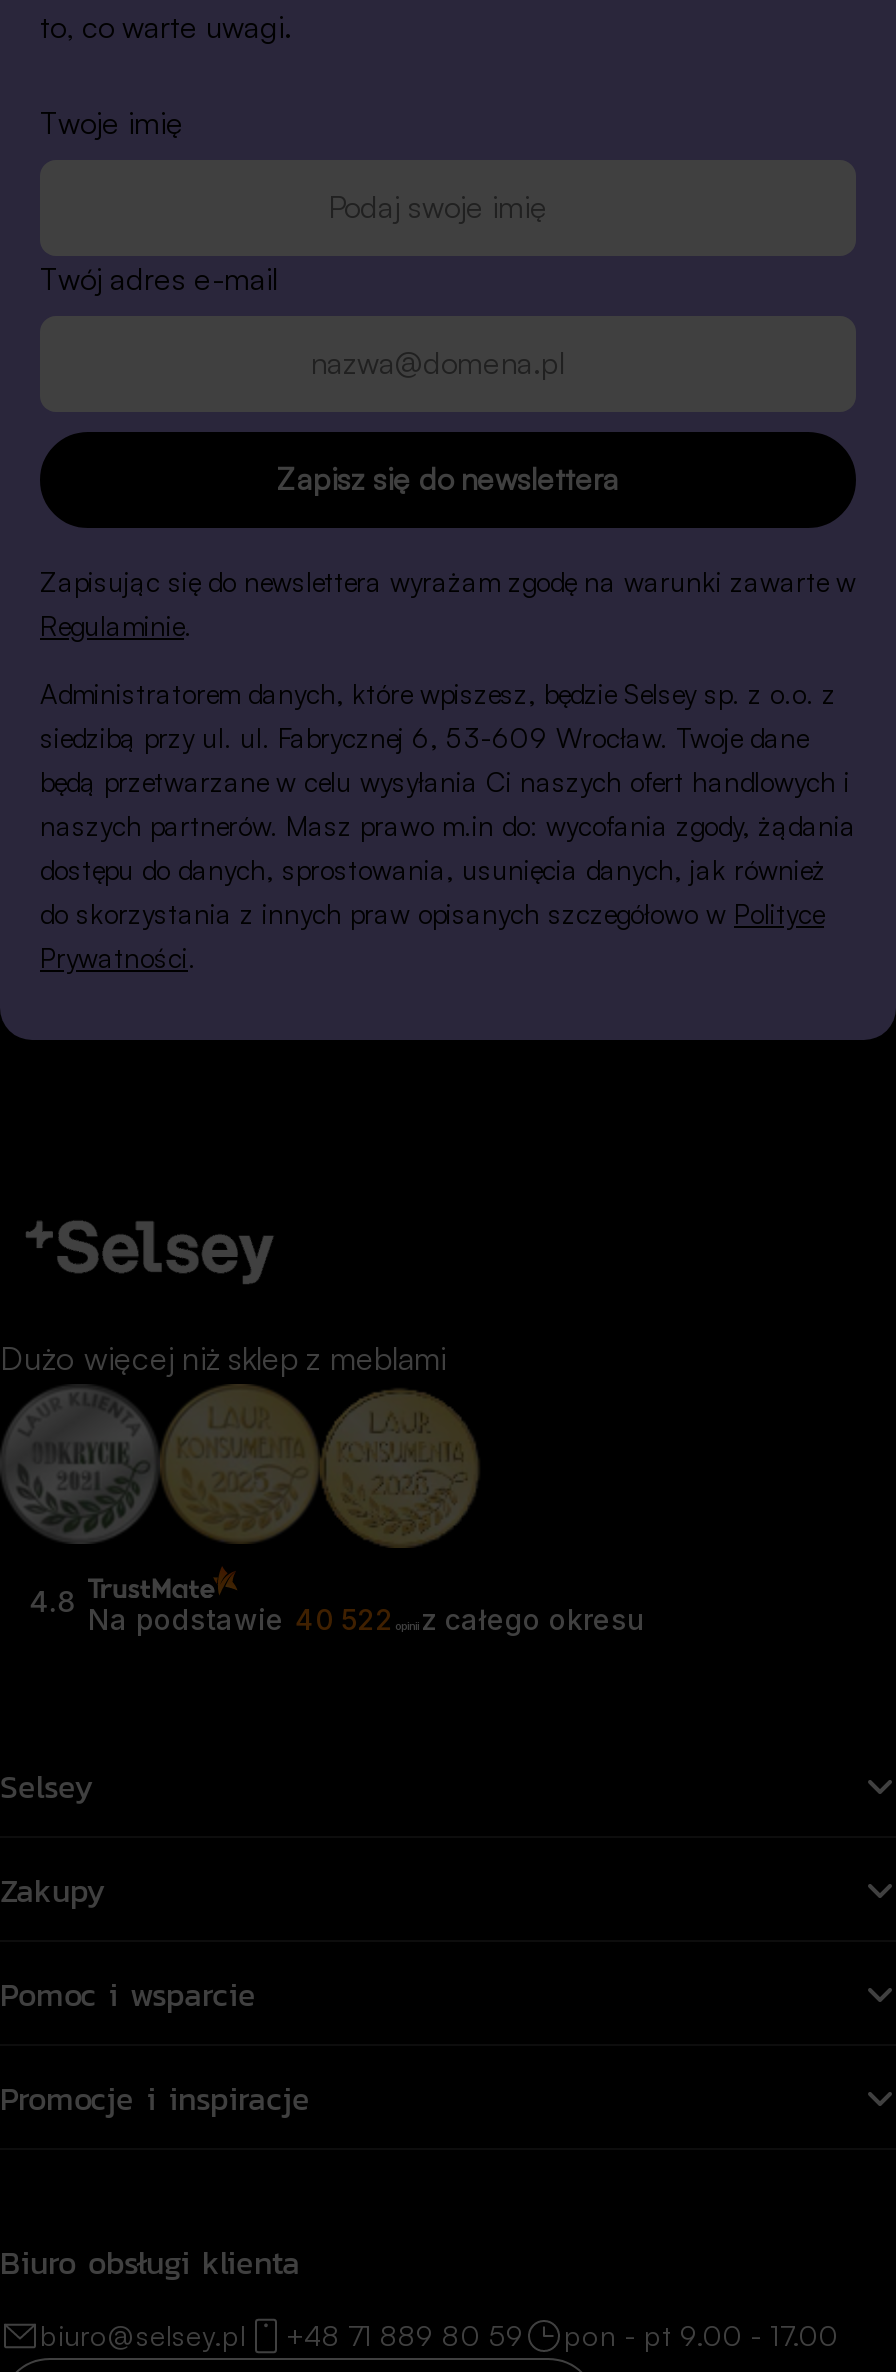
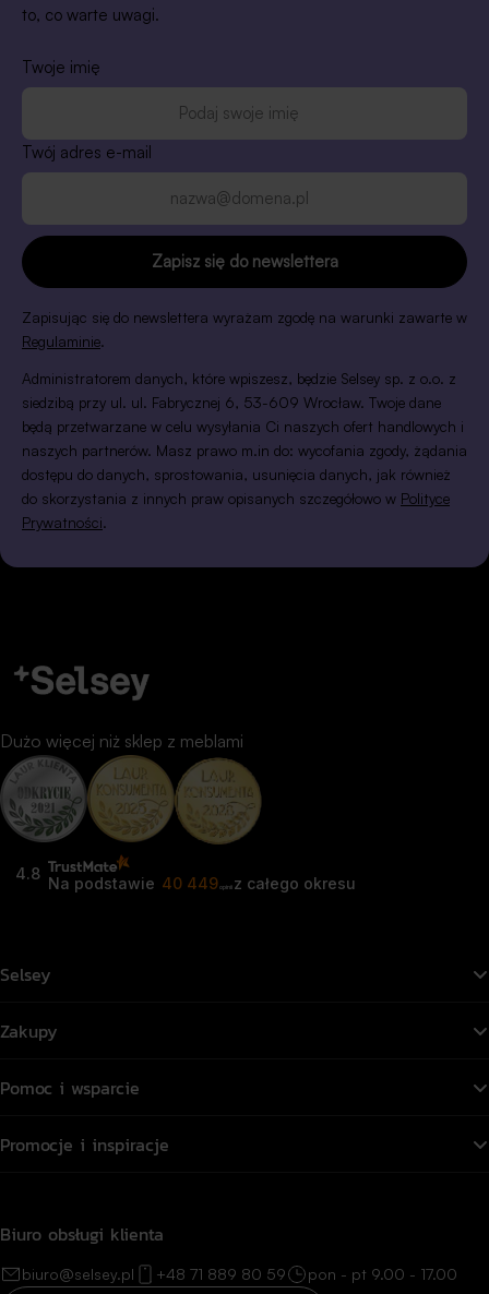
- Na podstawie 40 522 opiniiz całego okresu
+ Na podstawie 40 449 opiniiz całego okresu
